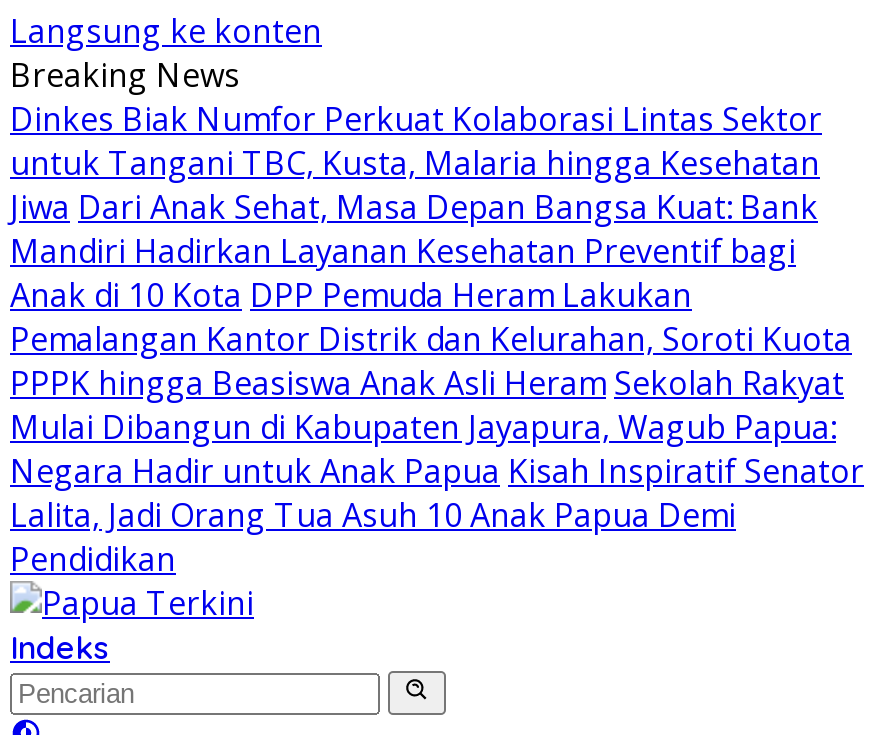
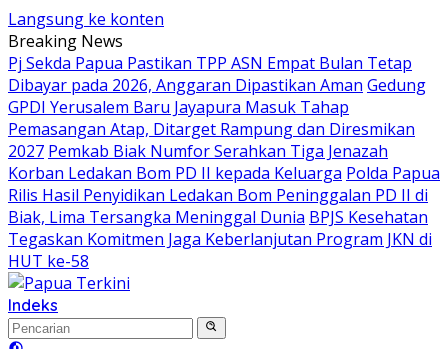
- Dinkes Biak Numfor Perkuat Kolaborasi Lintas Sektor
- untuk Tangani TBC, Kusta, Malaria hingga Kesehatan
- Jiwa Dari Anak Sehat, Masa Depan Bangsa Kuat: Bank
- Mandiri Hadirkan Layanan Kesehatan Preventif bagi
- Anak di 10 Kota DPP Pemuda Heram Lakukan
- Pemalangan Kantor Distrik dan Kelurahan, Soroti Kuota
- PPPK hingga Beasiswa Anak Asli Heram Sekolah Rakyat
- Mulai Dibangun di Kabupaten Jayapura, Wagub Papua:
- Negara Hadir untuk Anak Papua Kisah Inspiratif Senator
- Lalita, Jadi Orang Tua Asuh 10 Anak Papua Demi
- Pendidikan
+ Pj Sekda Papua Pastikan TPP ASN Empat Bulan Tetap
+ Dibayar pada 2026, Anggaran Dipastikan Aman Gedung
+ GPDI Yerusalem Baru Jayapura Masuk Tahap
+ Pemasangan Atap, Ditarget Rampung dan Diresmikan
+ 2027 Pemkab Biak Numfor Serahkan Tiga Jenazah
+ Korban Ledakan Bom PD II kepada Keluarga Polda Papua
+ Rilis Hasil Penyidikan Ledakan Bom Peninggalan PD II di
+ Biak, Lima Tersangka Meninggal Dunia BPJS Kesehatan
+ Tegaskan Komitmen Jaga Keberlanjutan Program JKN di
+ HUT ke-58
